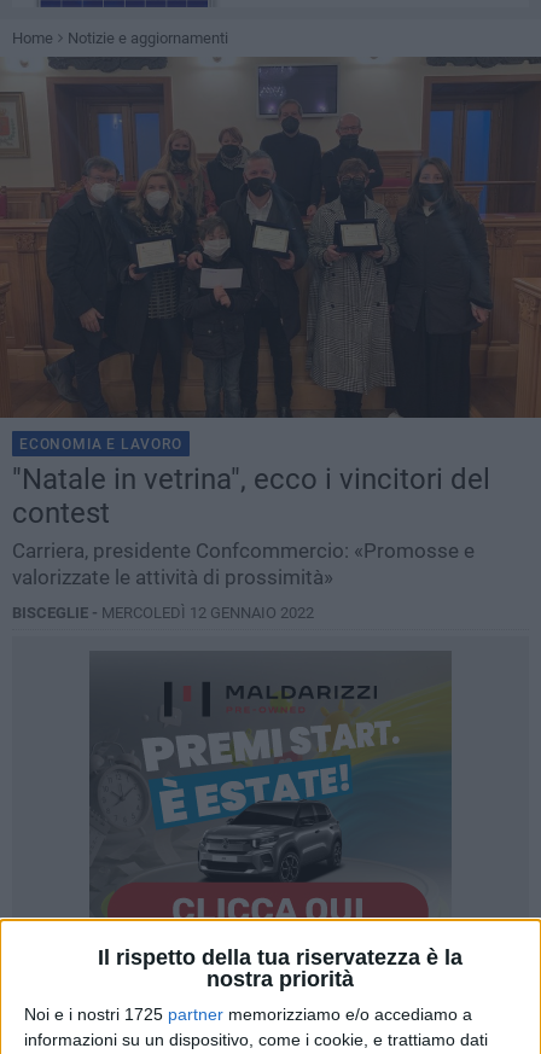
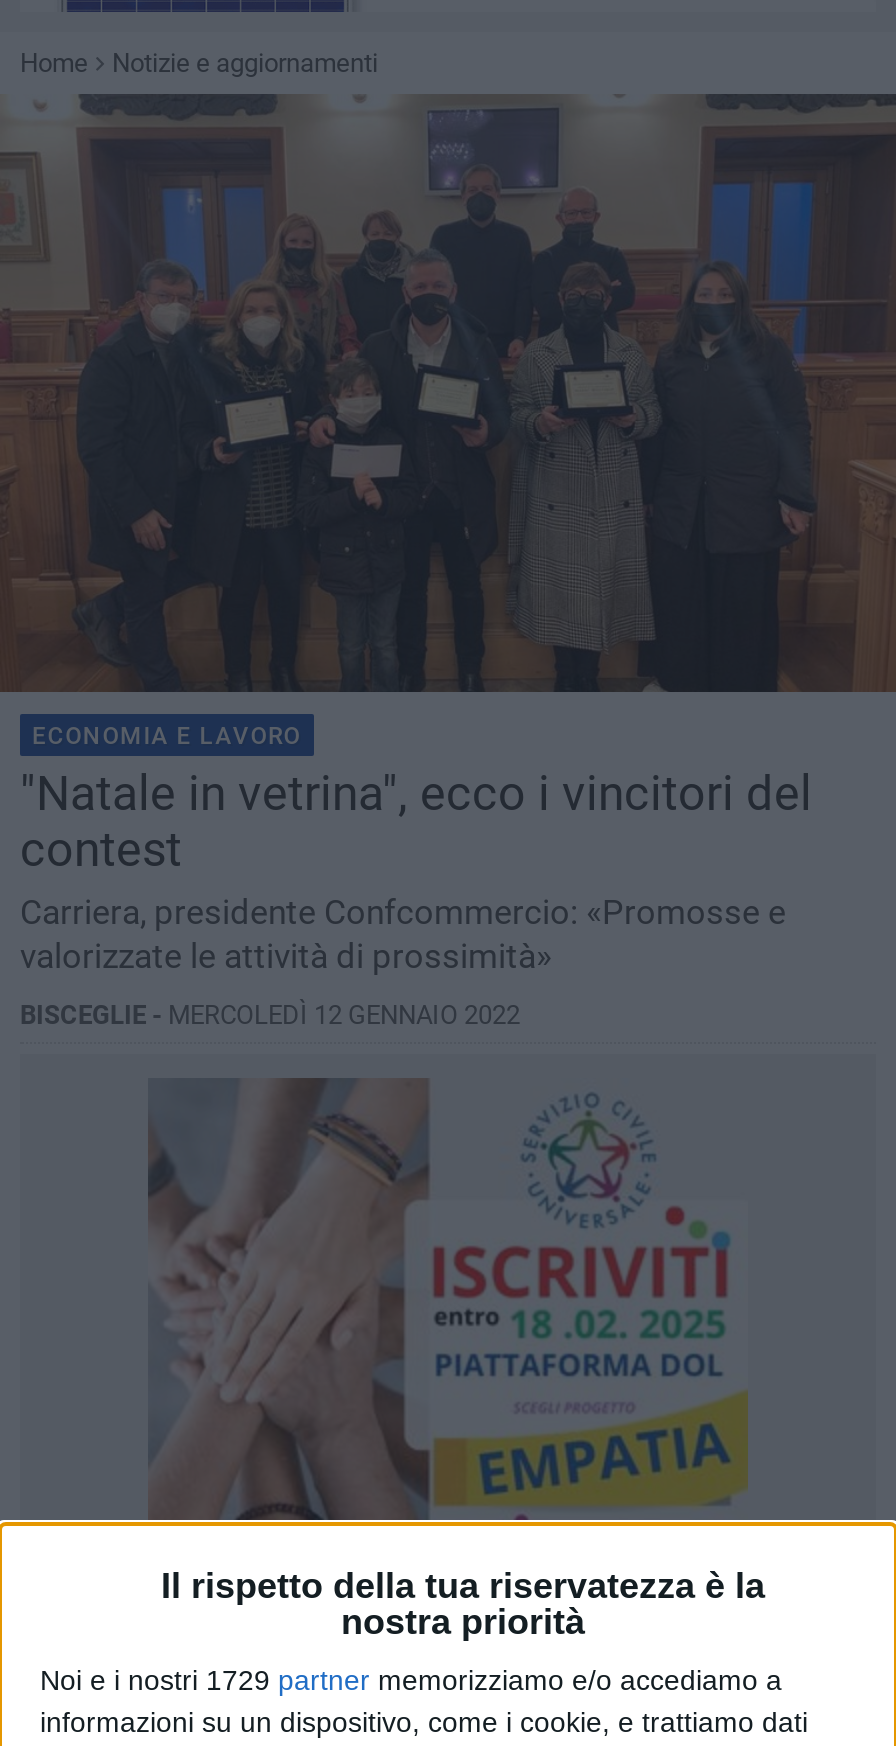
- [image]
+ [image]

- Noi e i nostri 1725 partner memorizziamo e/o accediamo a
+ Noi e i nostri 1729 partner memorizziamo e/o accediamo a
